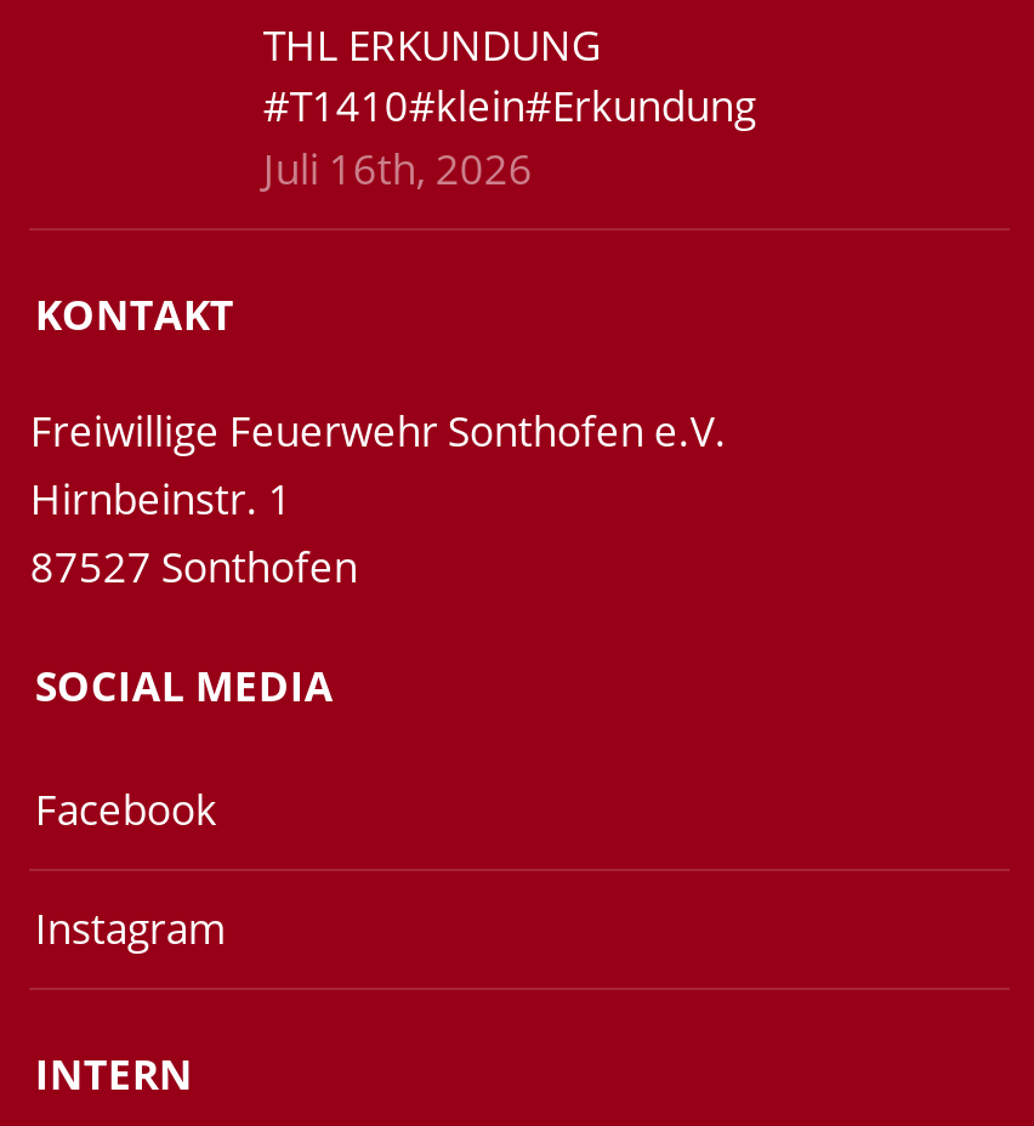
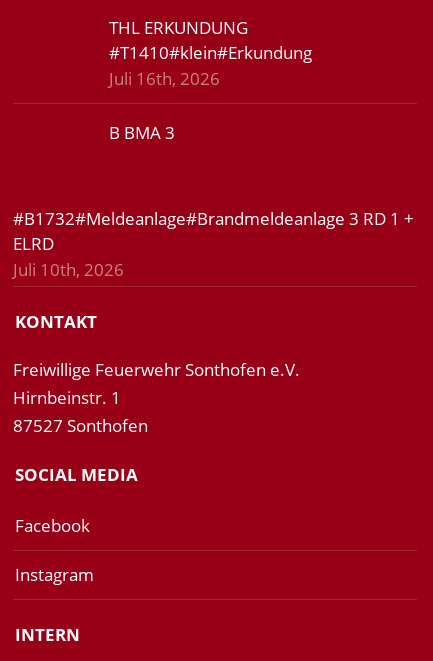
+ #B1732#Meldeanlage#Brandmeldeanlage 3 RD 1 +
+ ELRD
+ Juli 10th, 2026

+ B BMA 3
